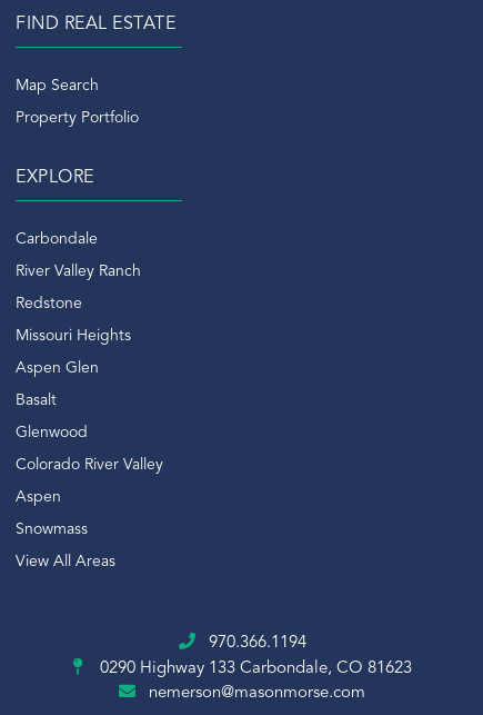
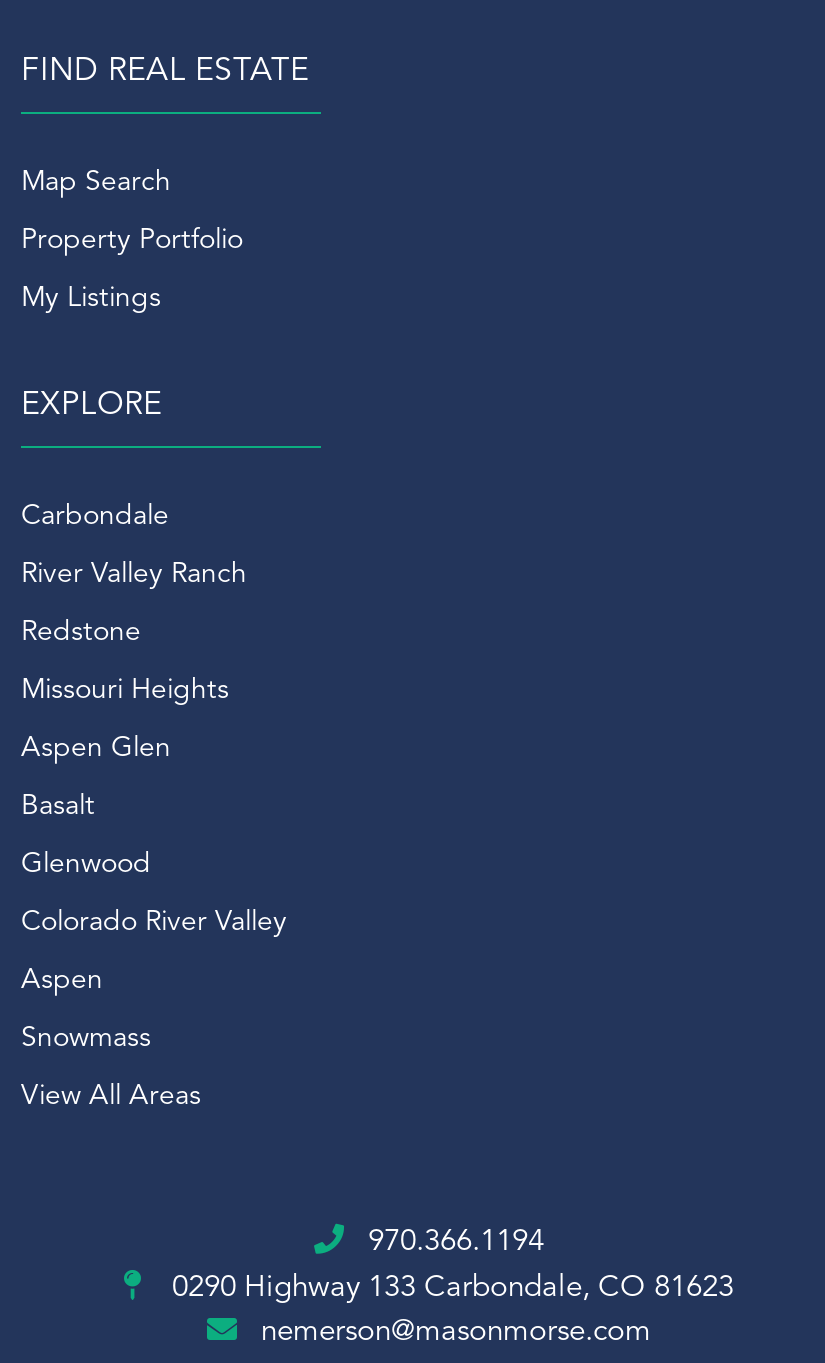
+ My Listings
